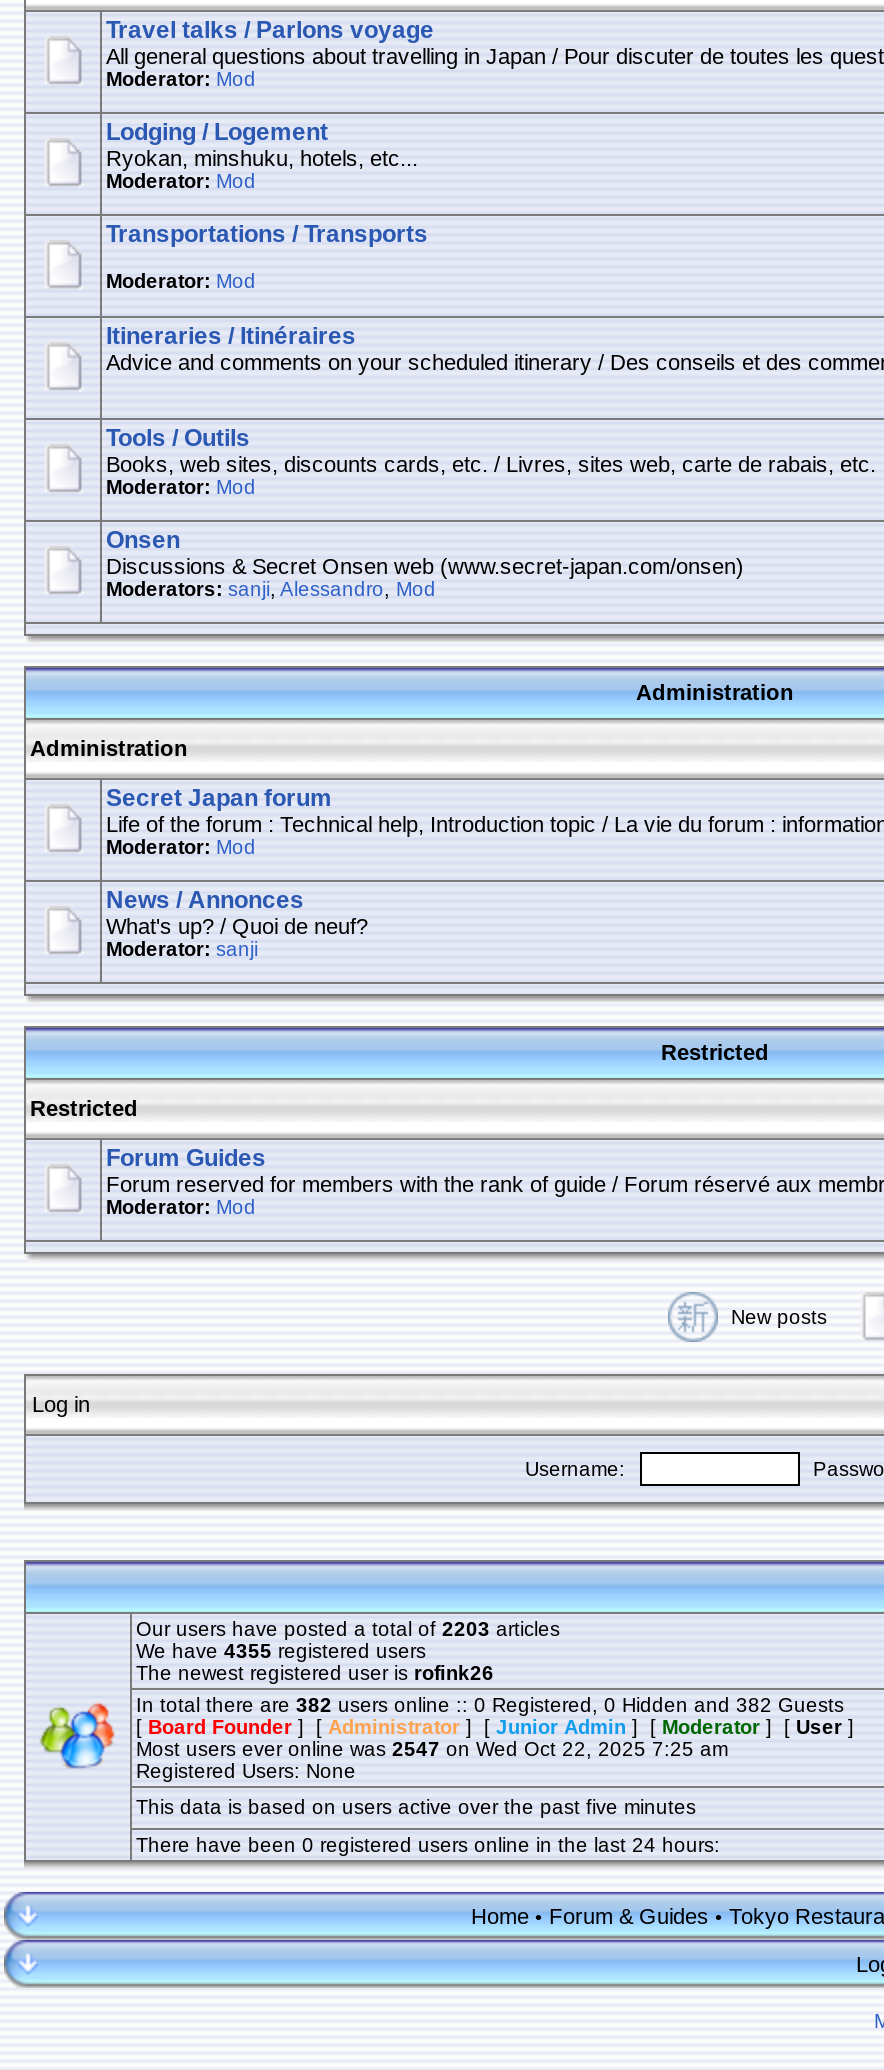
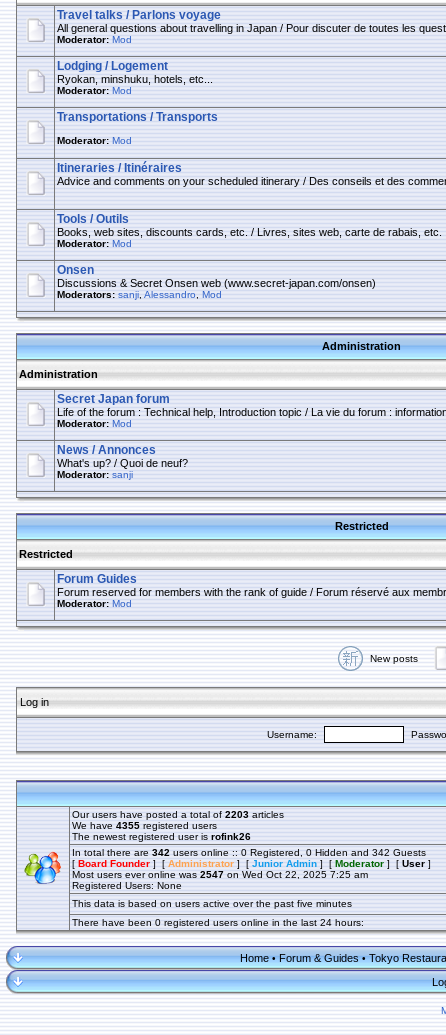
- In total there are 382 users online :: 0 Registered, 0 Hidden and 382 Guests
+ In total there are 342 users online :: 0 Registered, 0 Hidden and 342 Guests
